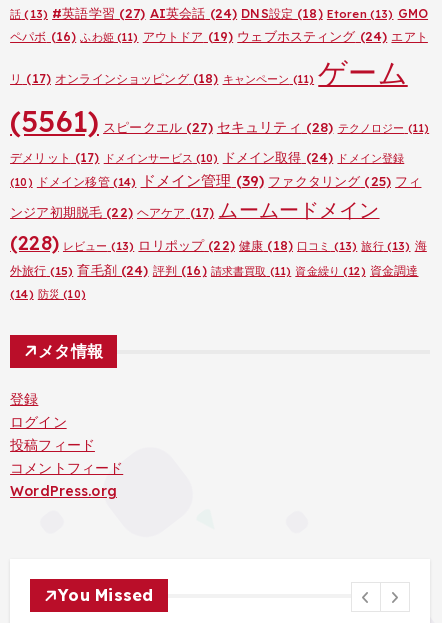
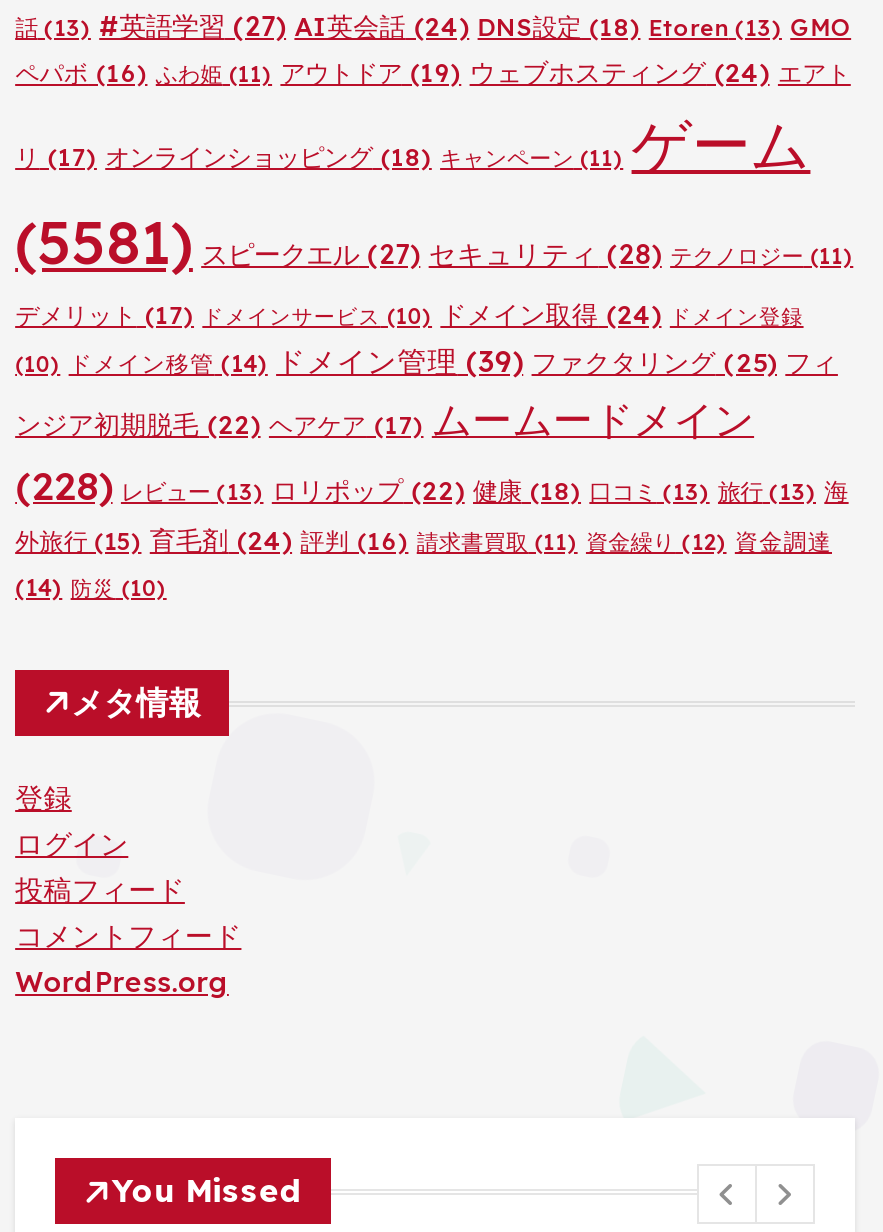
- (5561) スピークエル(27) セキュリティ(28) テクノロジー(11)
+ (5581) スピークエル(27) セキュリティ(28) テクノロジー(11)
